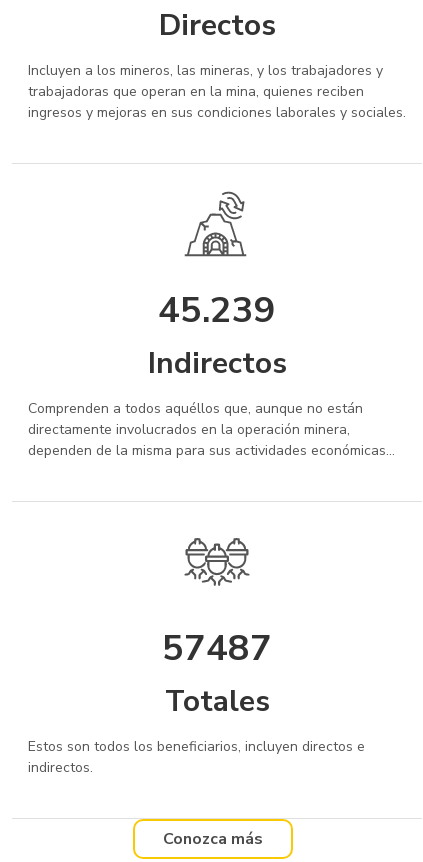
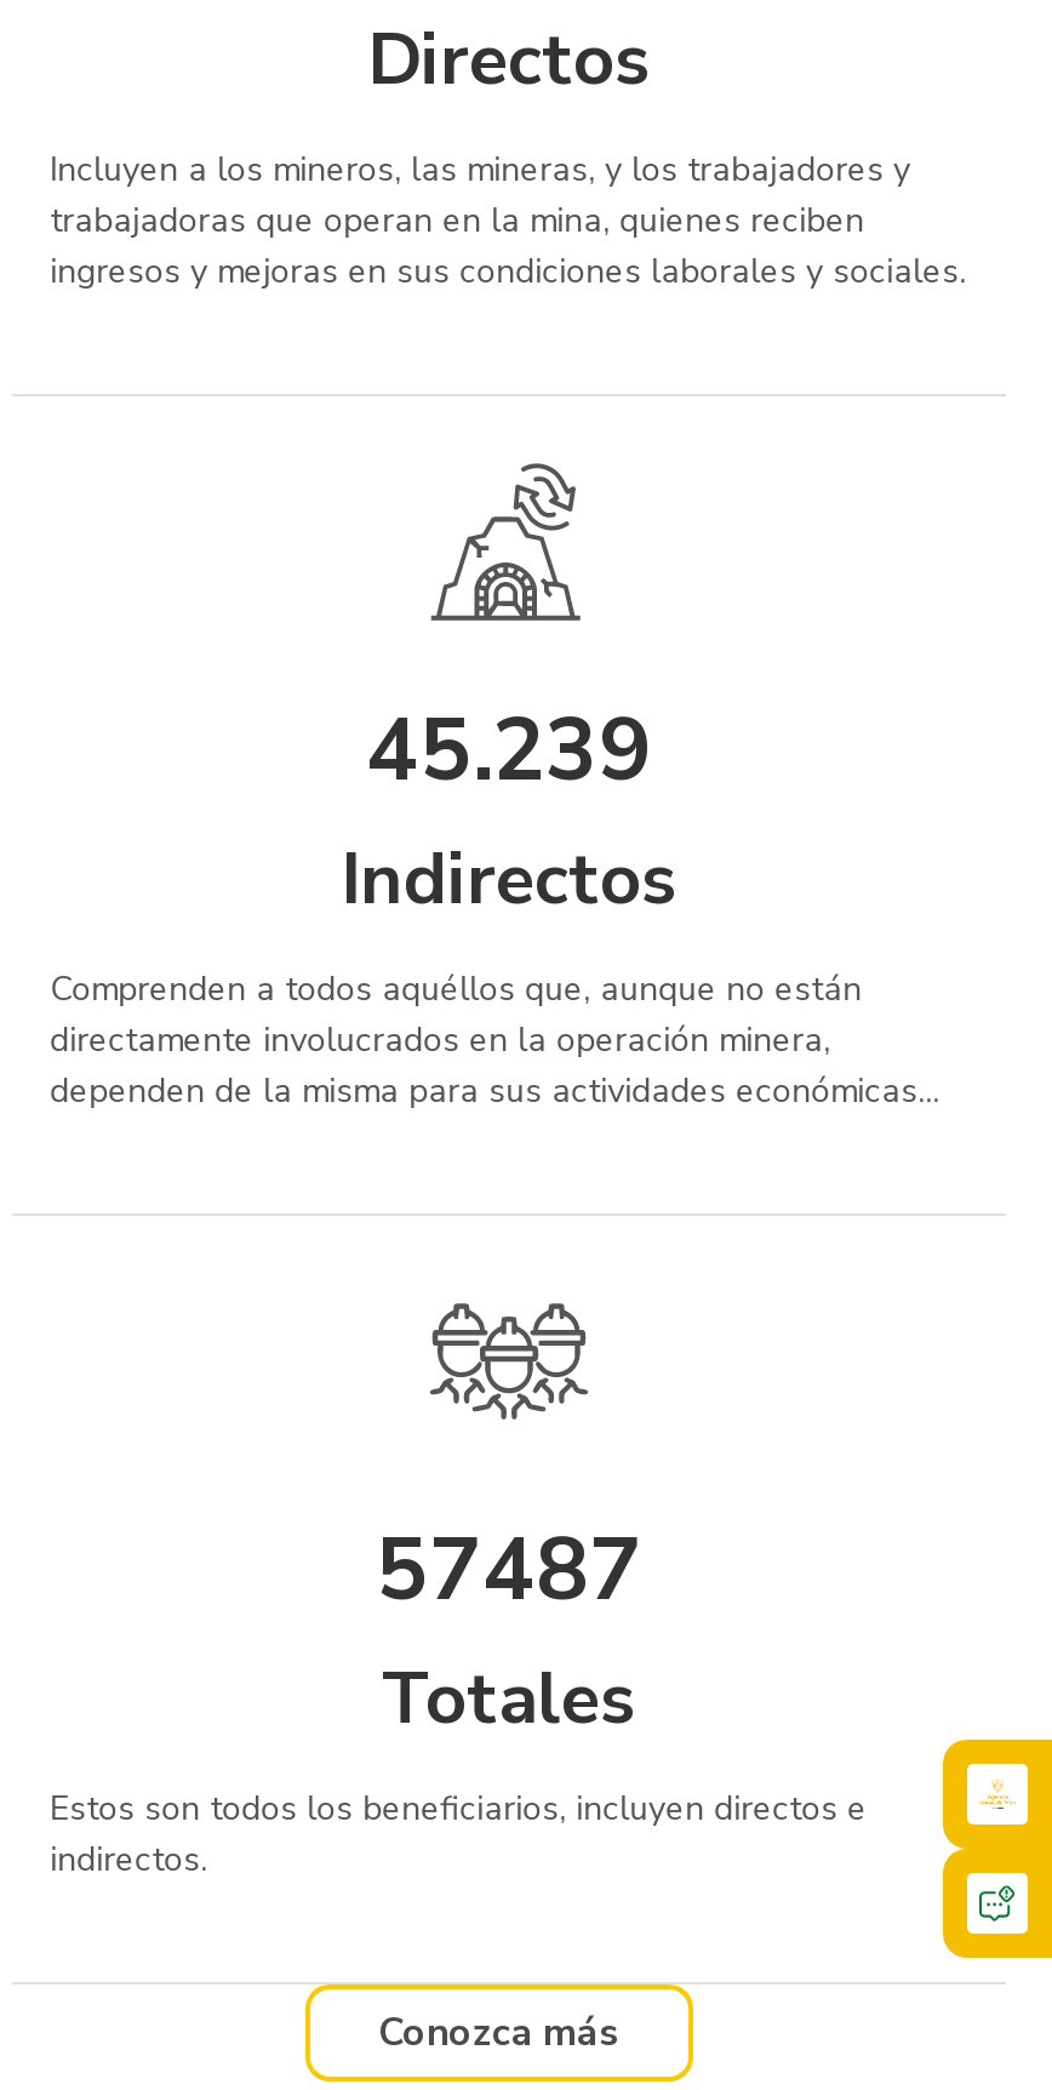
+ [image]
